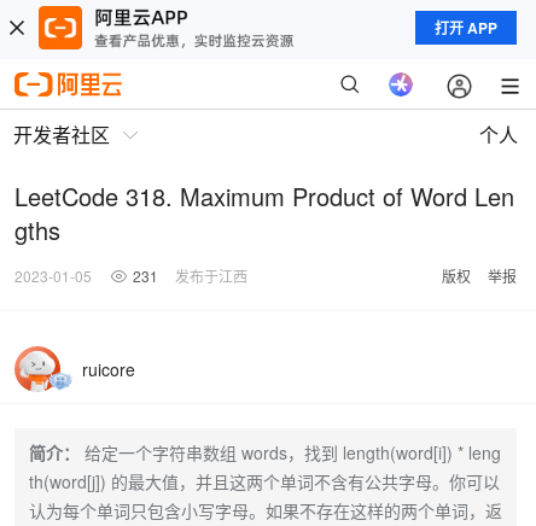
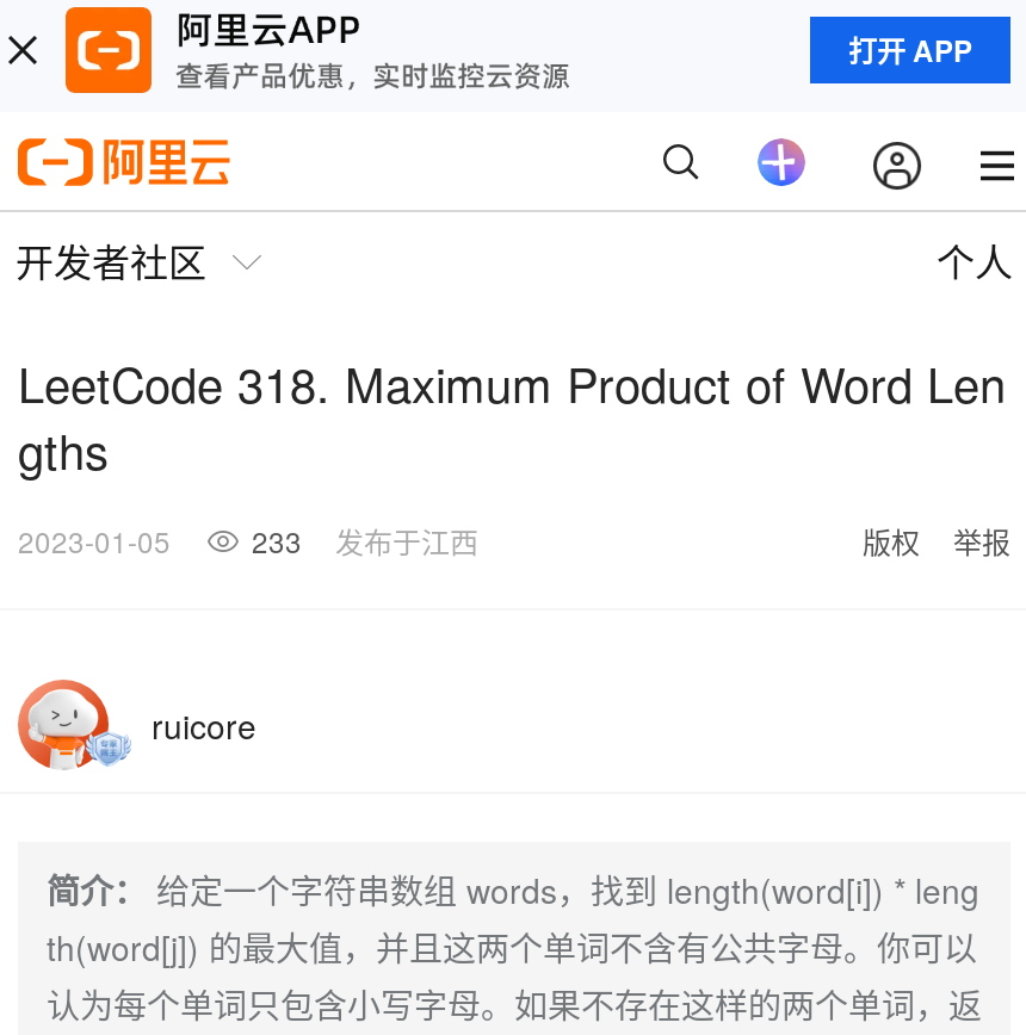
- 2023-01-05 231 发布于江西
+ 2023-01-05 233 发布于江西
